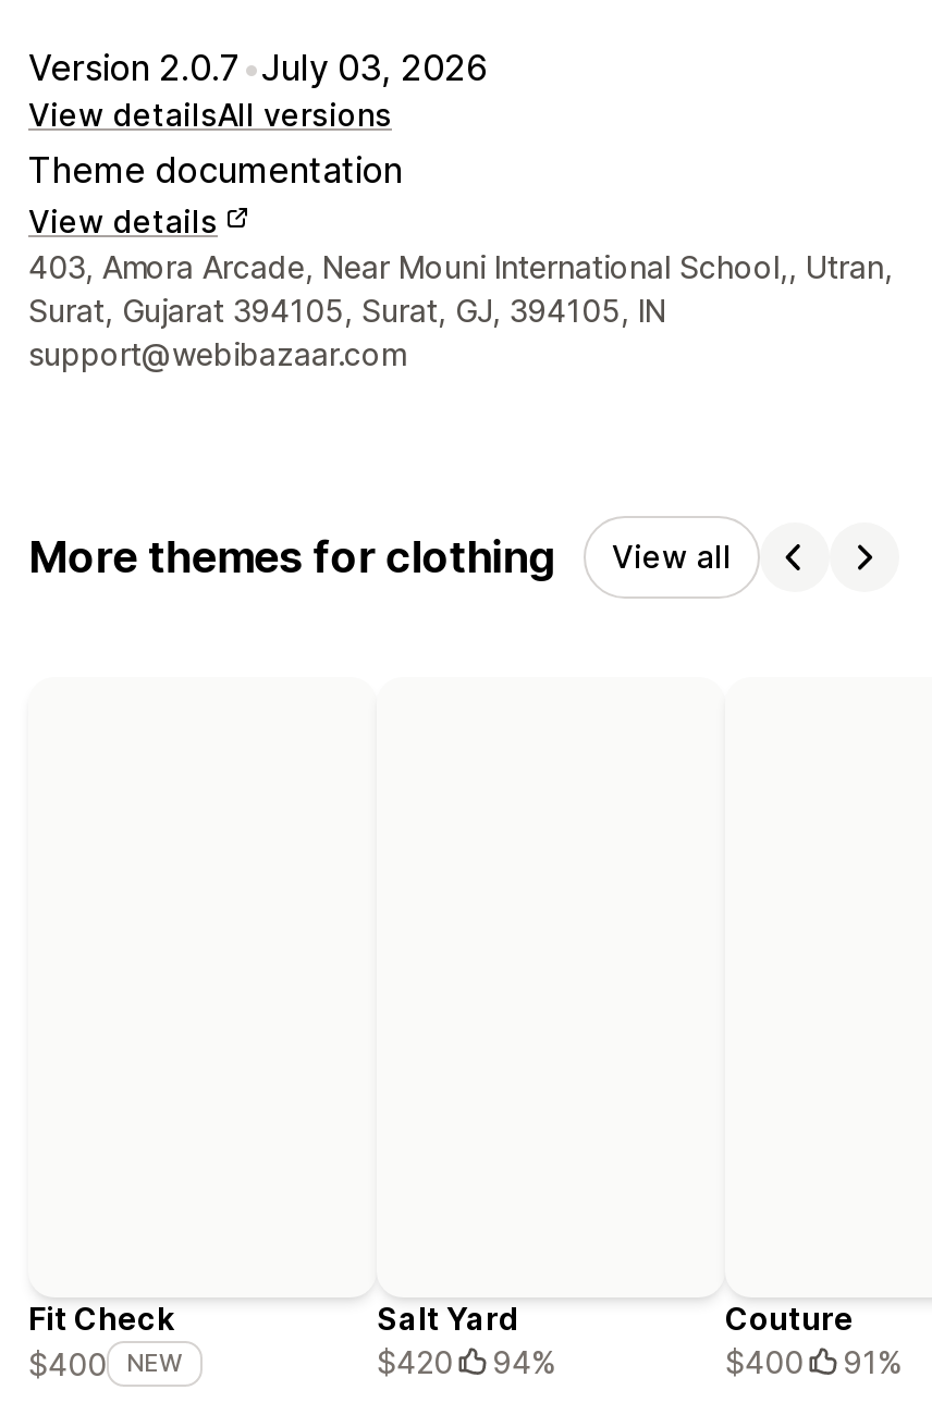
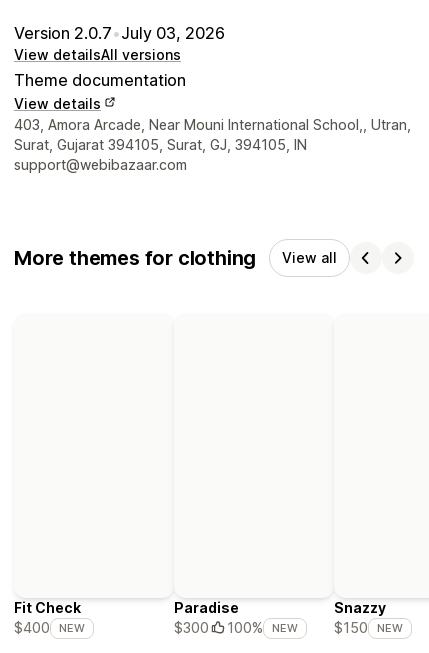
- Salt Yard
- $420
- 94%
+ Paradise
+ $300
+ 100%
+ NEW

- Couture
- $400
- 91%
+ Snazzy
+ $150
+ NEW
